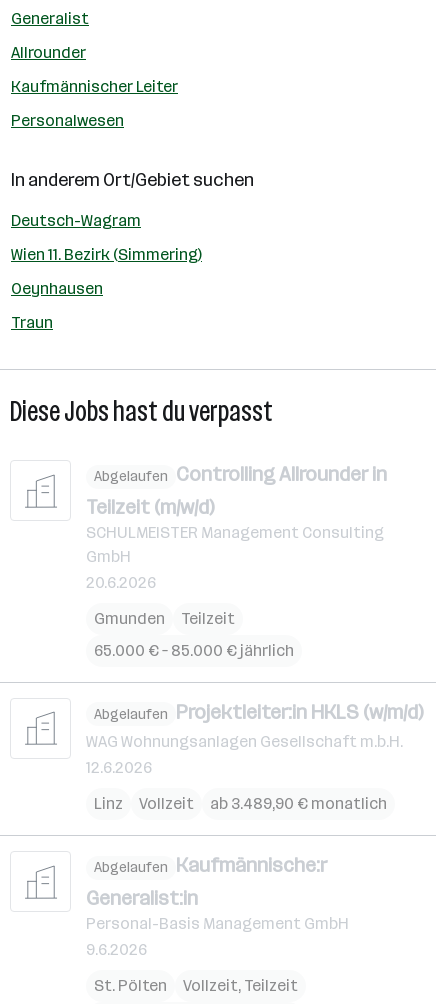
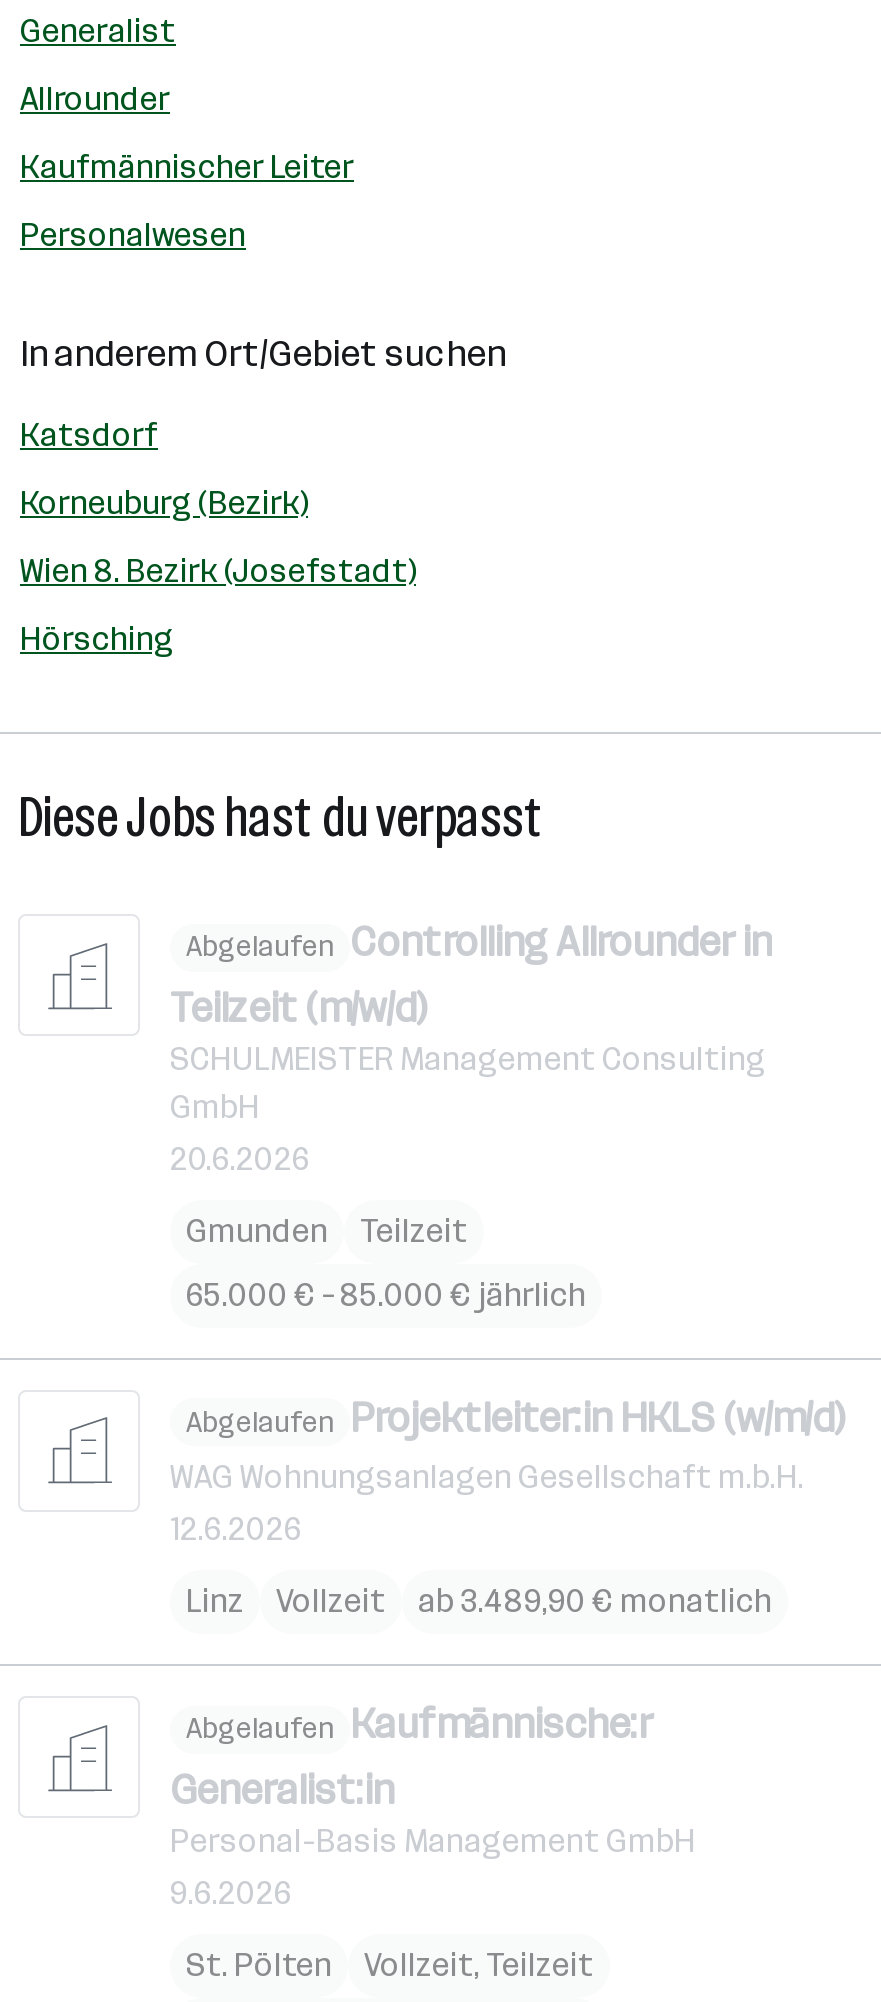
- Deutsch-Wagram
+ Katsdorf

- Wien 11. Bezirk (Simmering)
+ Korneuburg (Bezirk)

- Oeynhausen
+ Wien 8. Bezirk (Josefstadt)

- Traun
+ Hörsching
